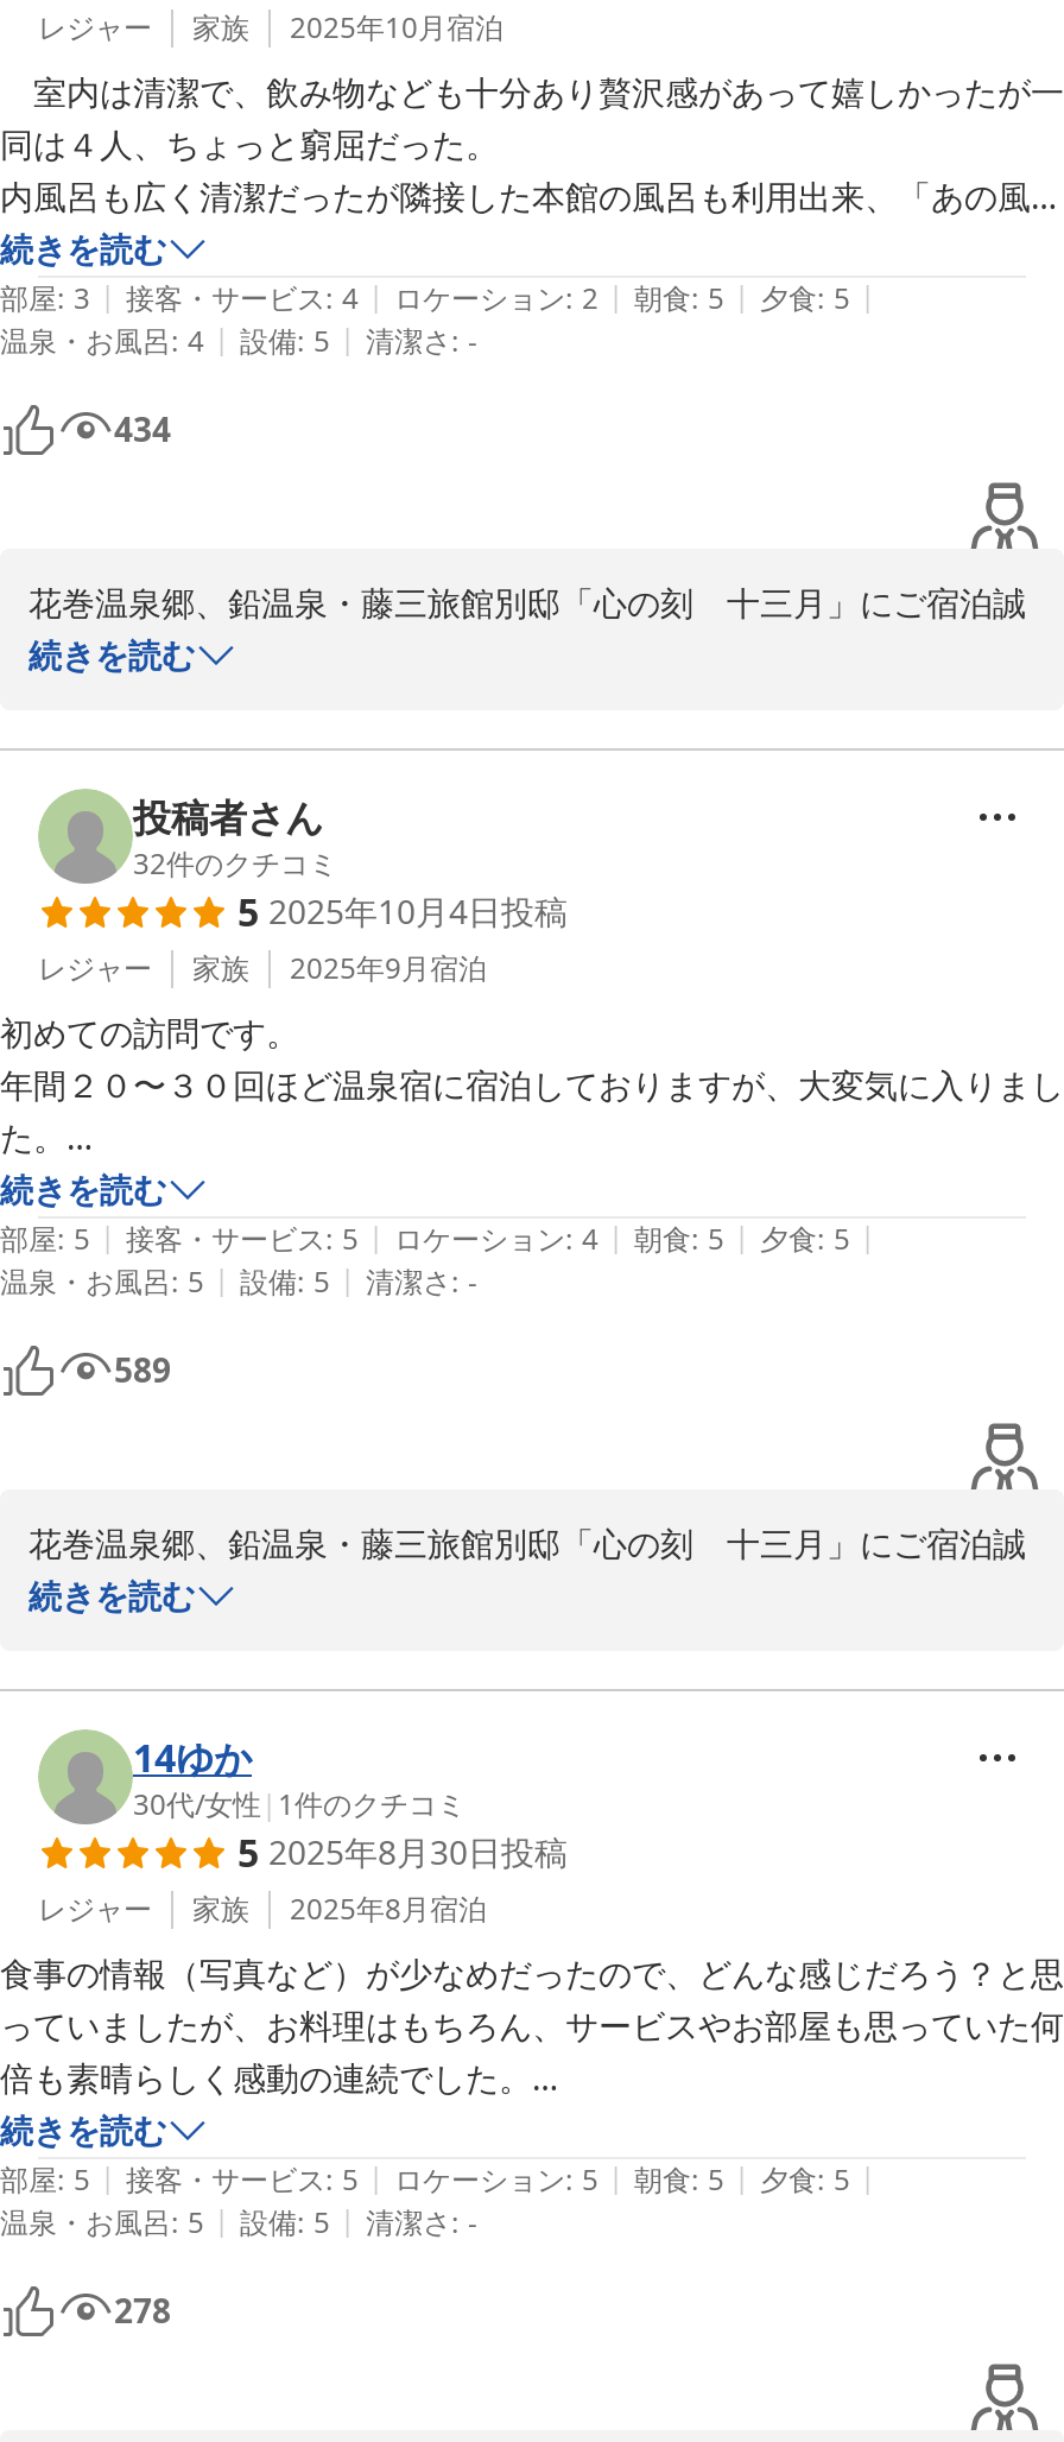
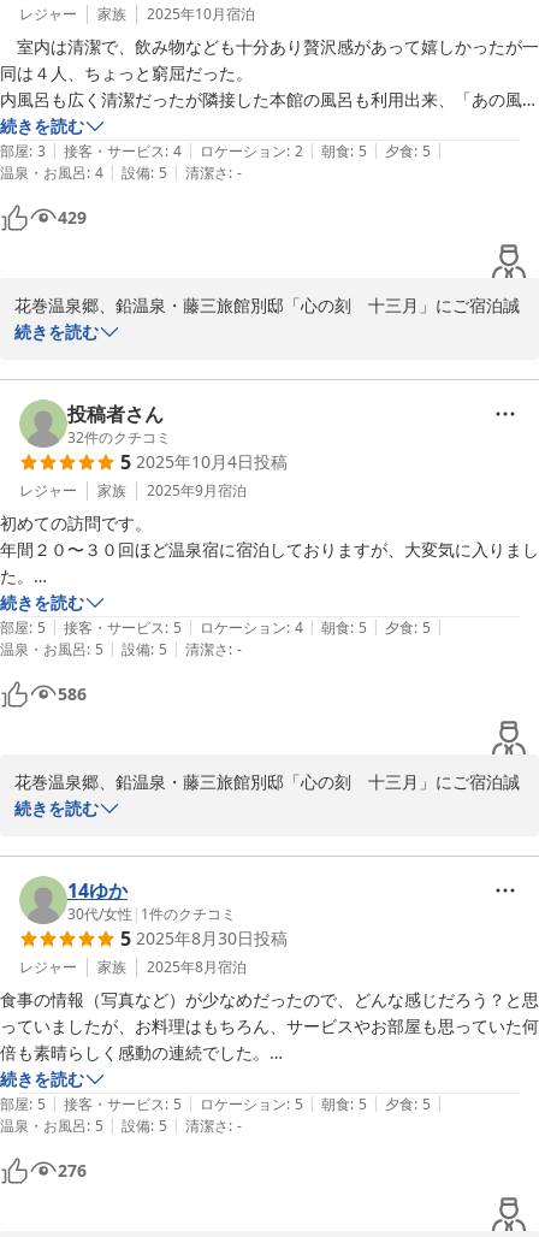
- 434
+ 429

- 589
+ 586

- 278
+ 276
